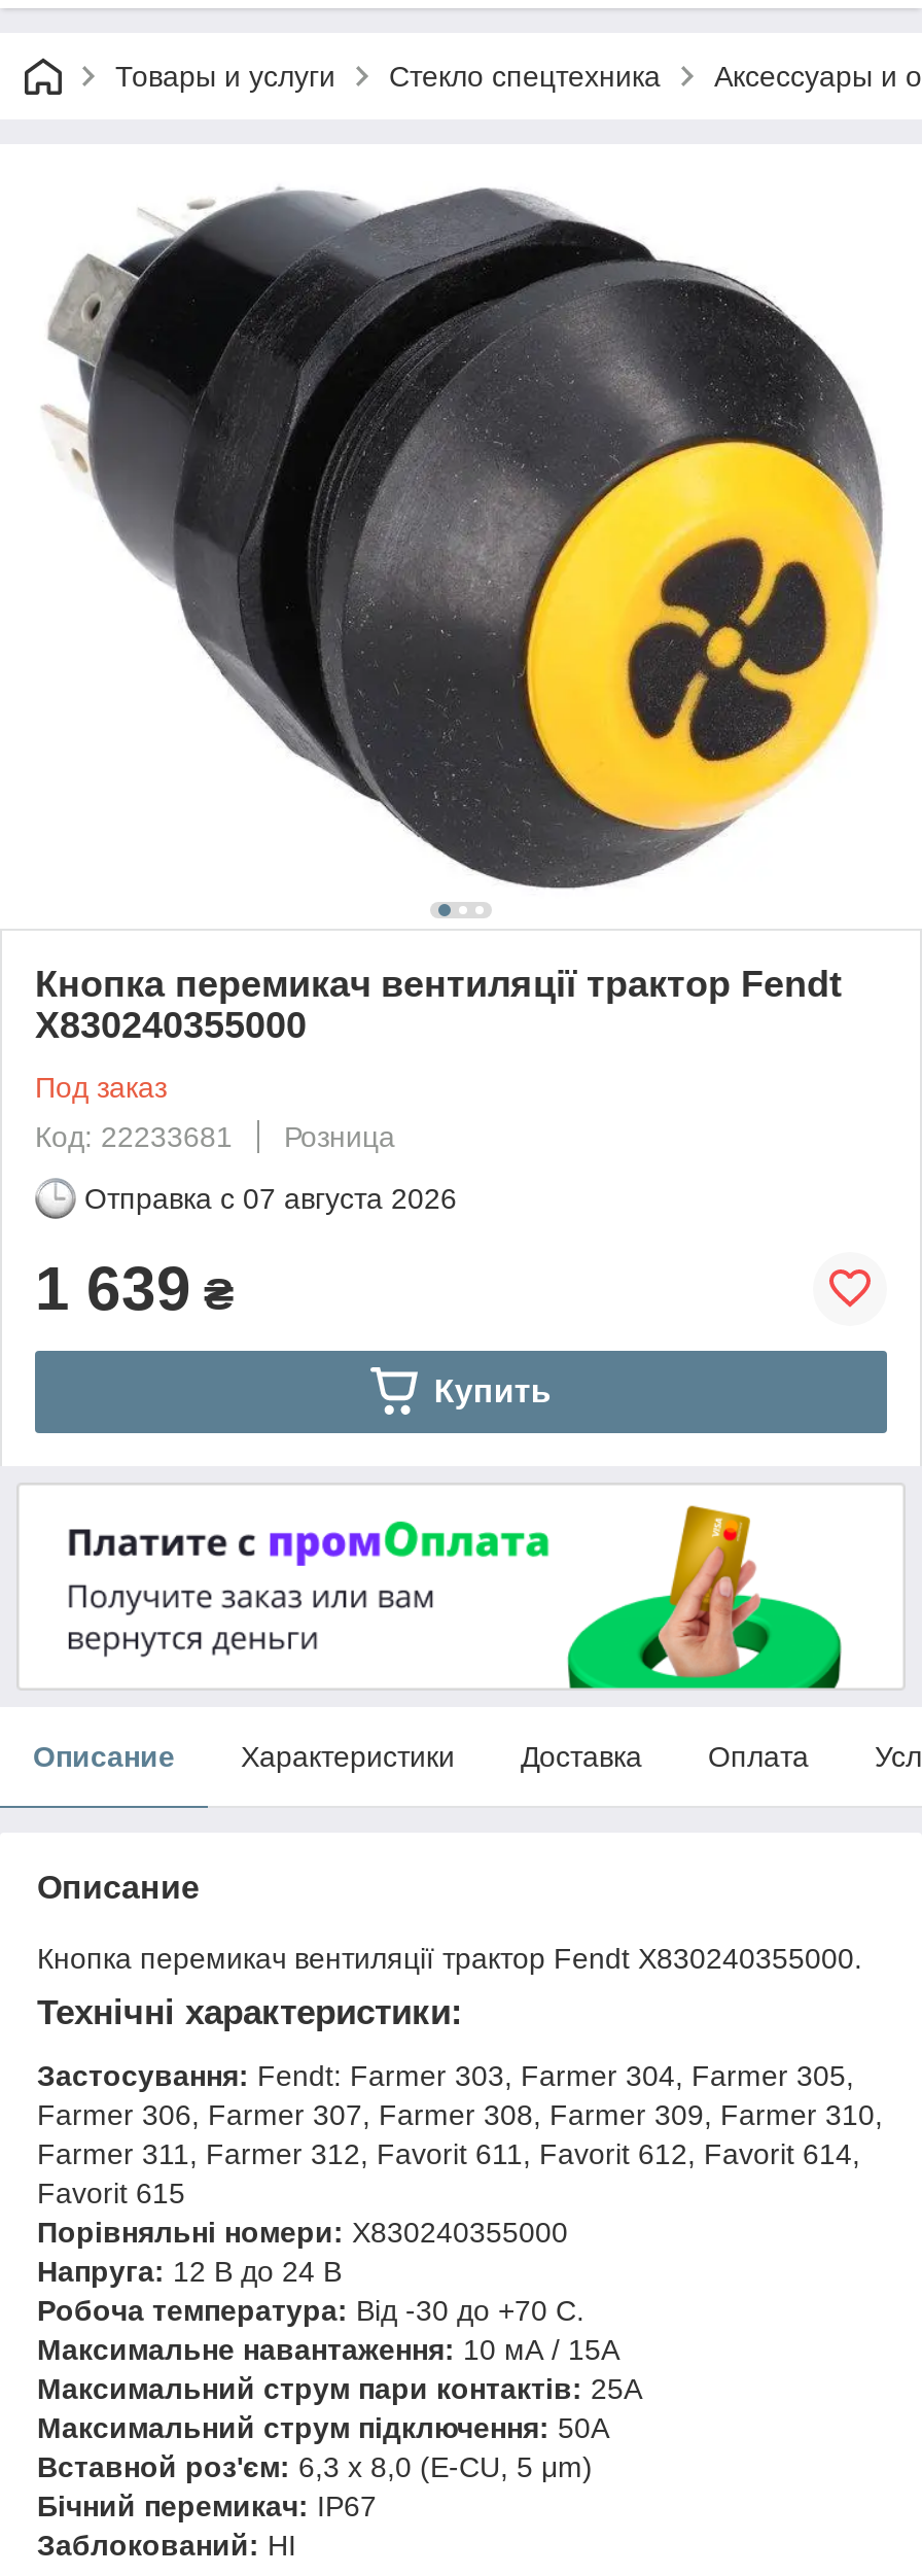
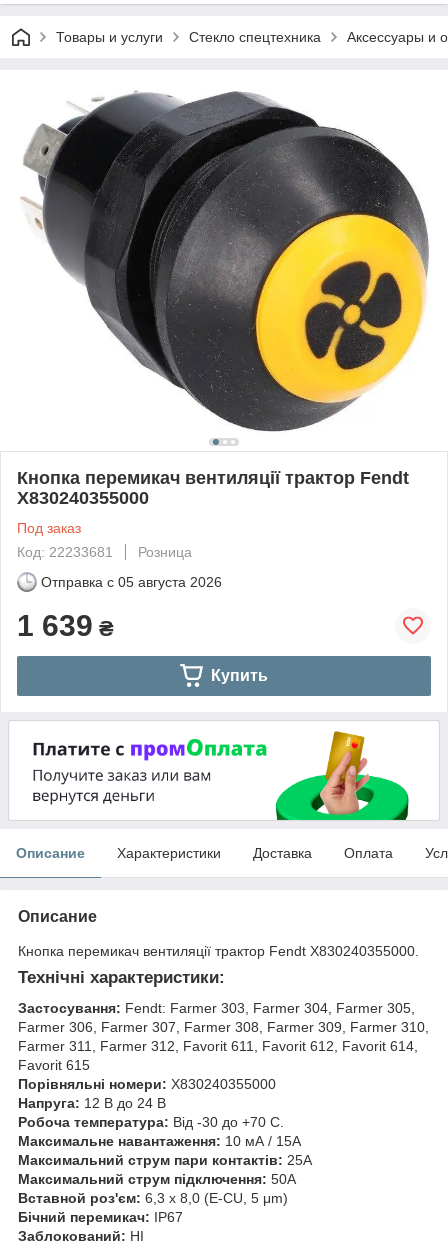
- Отправка с 07 августа 2026
+ Отправка с 05 августа 2026
